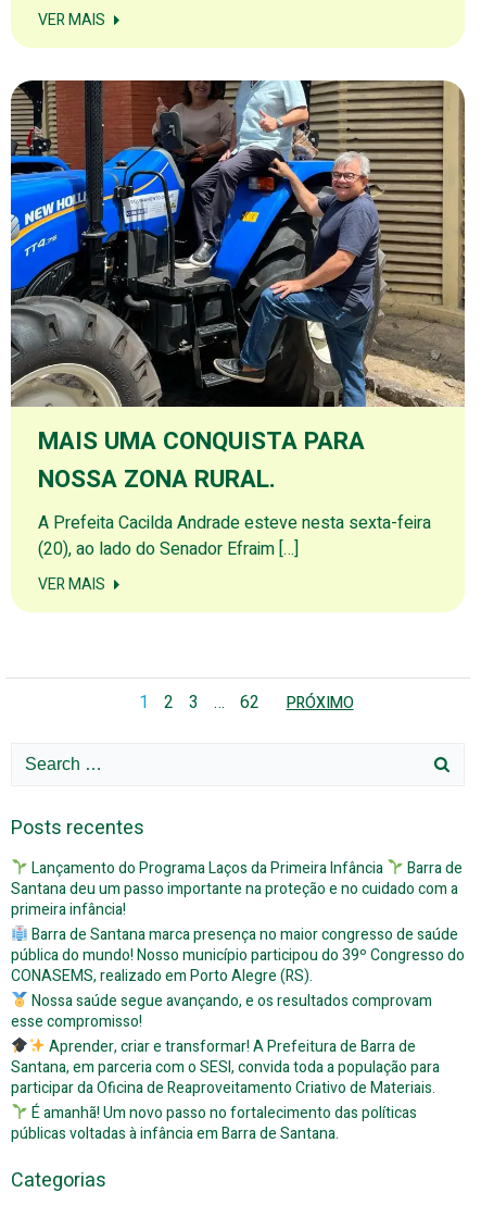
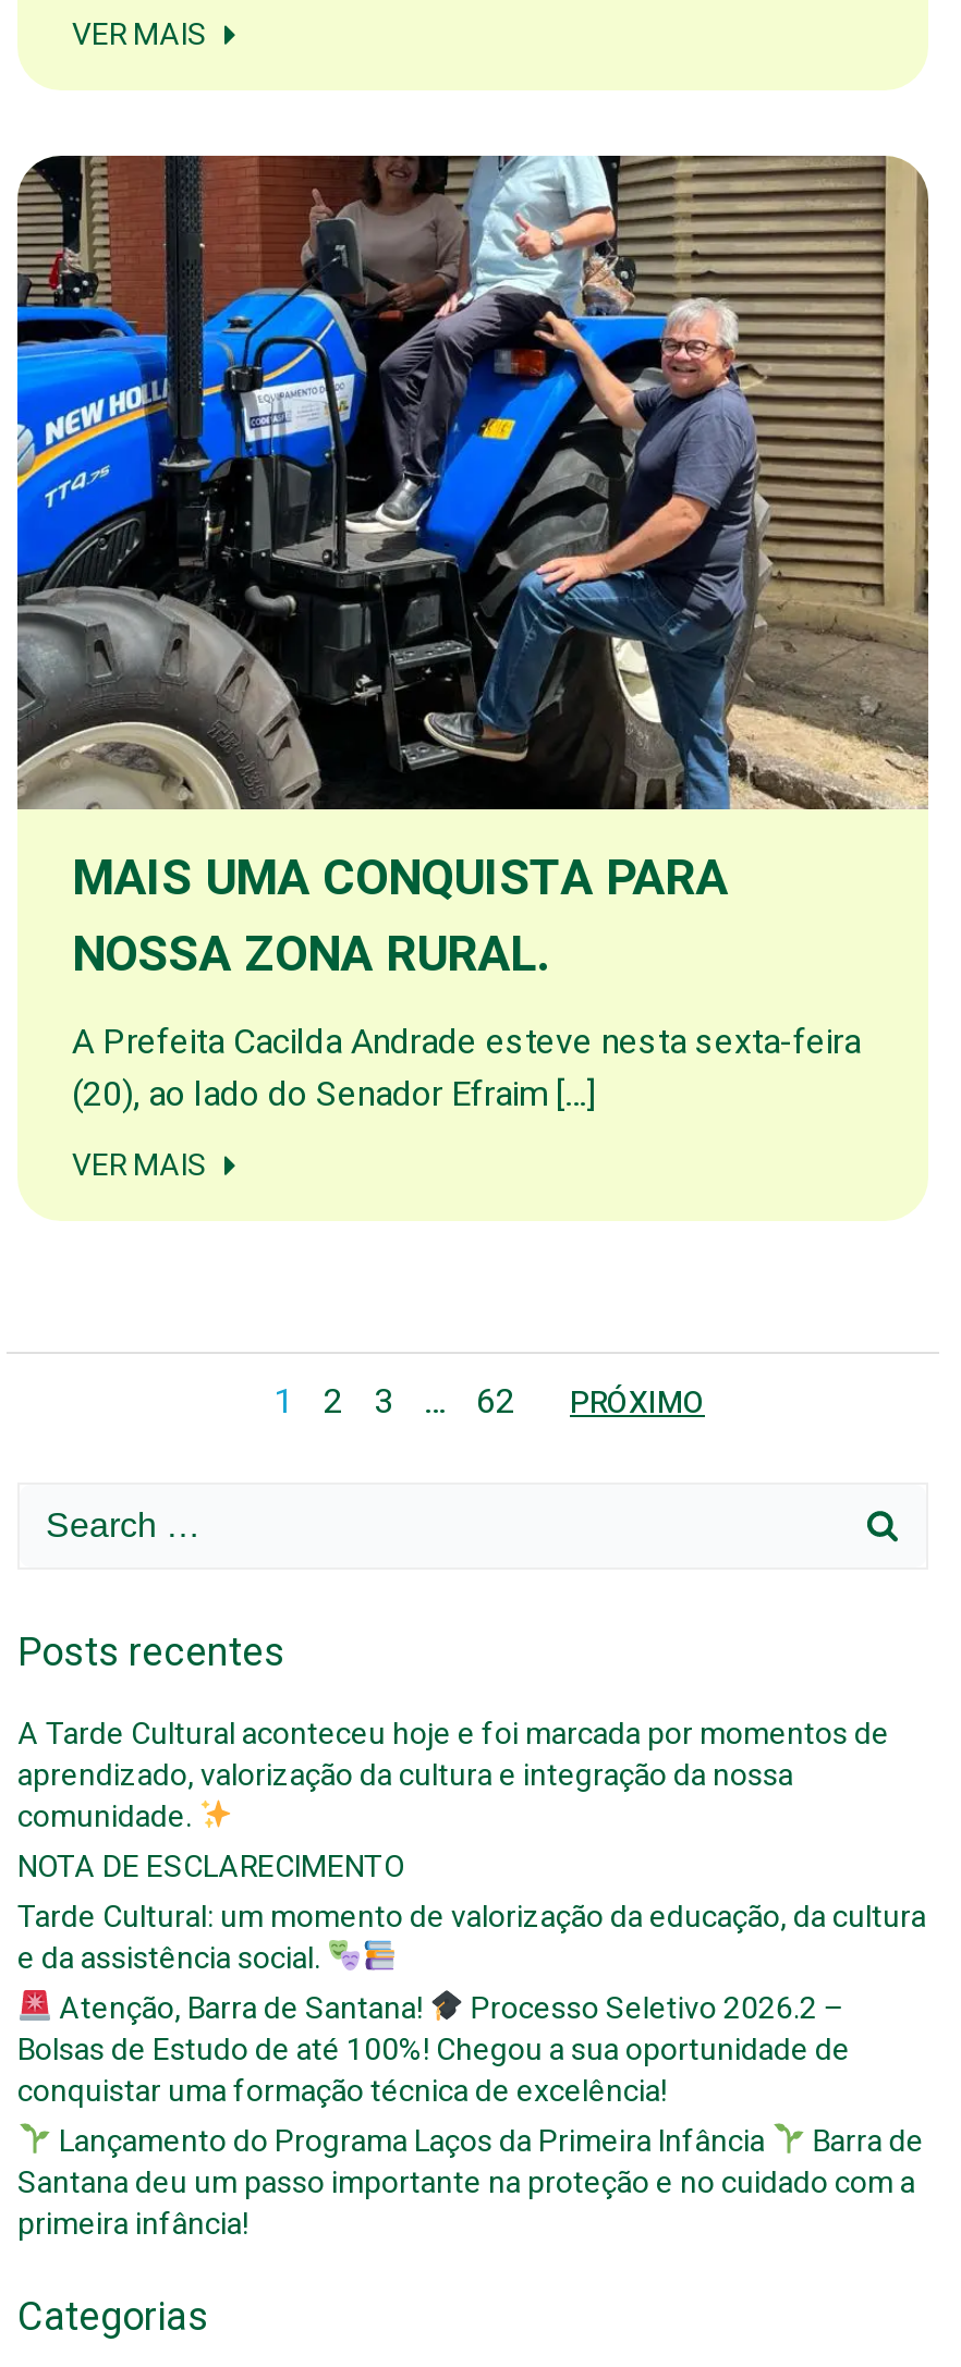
+ A Tarde Cultural aconteceu hoje e foi marcada por momentos de
+ aprendizado, valorização da cultura e integração da nossa
+ comunidade.
+ NOTA DE ESCLARECIMENTO
+ Tarde Cultural: um momento de valorização da educação, da cultura
+ e da assistência social.
+ Atenção, Barra de Santana!
+ Processo Seletivo 2026.2 –
+ Bolsas de Estudo de até 100%! Chegou a sua oportunidade de
+ conquistar uma formação técnica de excelência!

moved down: Lançamento do Programa Laços da Primeira Infância | Barra de | Santana deu um passo importante na proteção e no cuidado com a | primeira infância!

- Barra de Santana marca presença no maior congresso de saúde
- pública do mundo! Nosso município participou do 39º Congresso do
- CONASEMS, realizado em Porto Alegre (RS).
- Nossa saúde segue avançando, e os resultados comprovam
- esse compromisso!
- Aprender, criar e transformar! A Prefeitura de Barra de
- Santana, em parceria com o SESI, convida toda a população para
- participar da Oficina de Reaproveitamento Criativo de Materiais.
- É amanhã! Um novo passo no fortalecimento das políticas
- públicas voltadas à infância em Barra de Santana.
